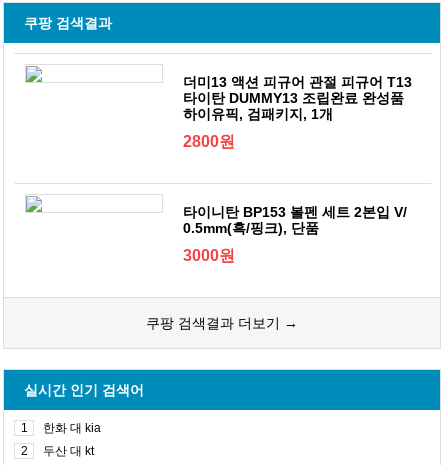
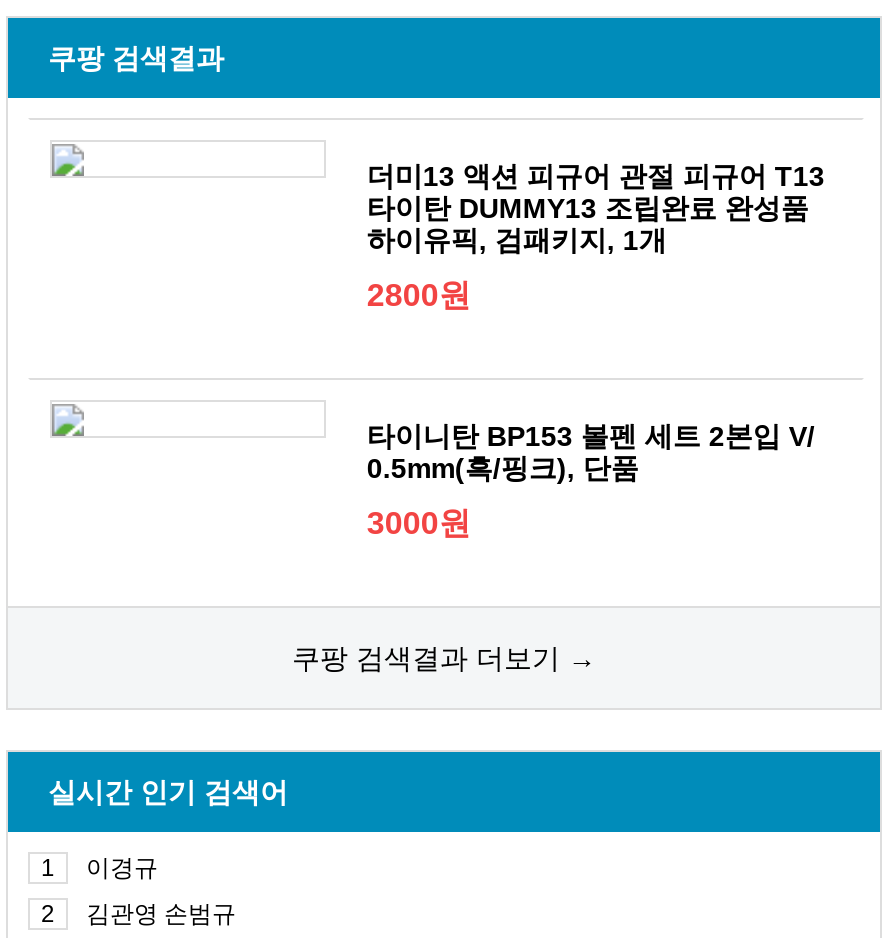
- 한화 대 kia
+ 이경규

- 두산 대 kt
+ 김관영 손범규
